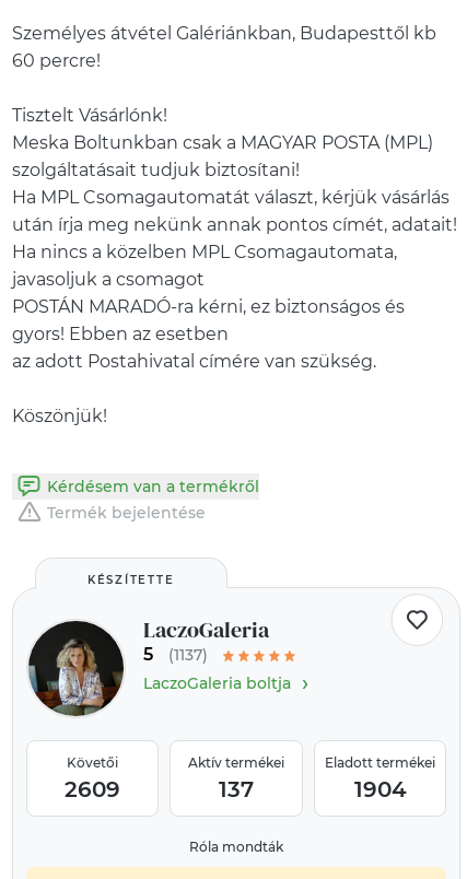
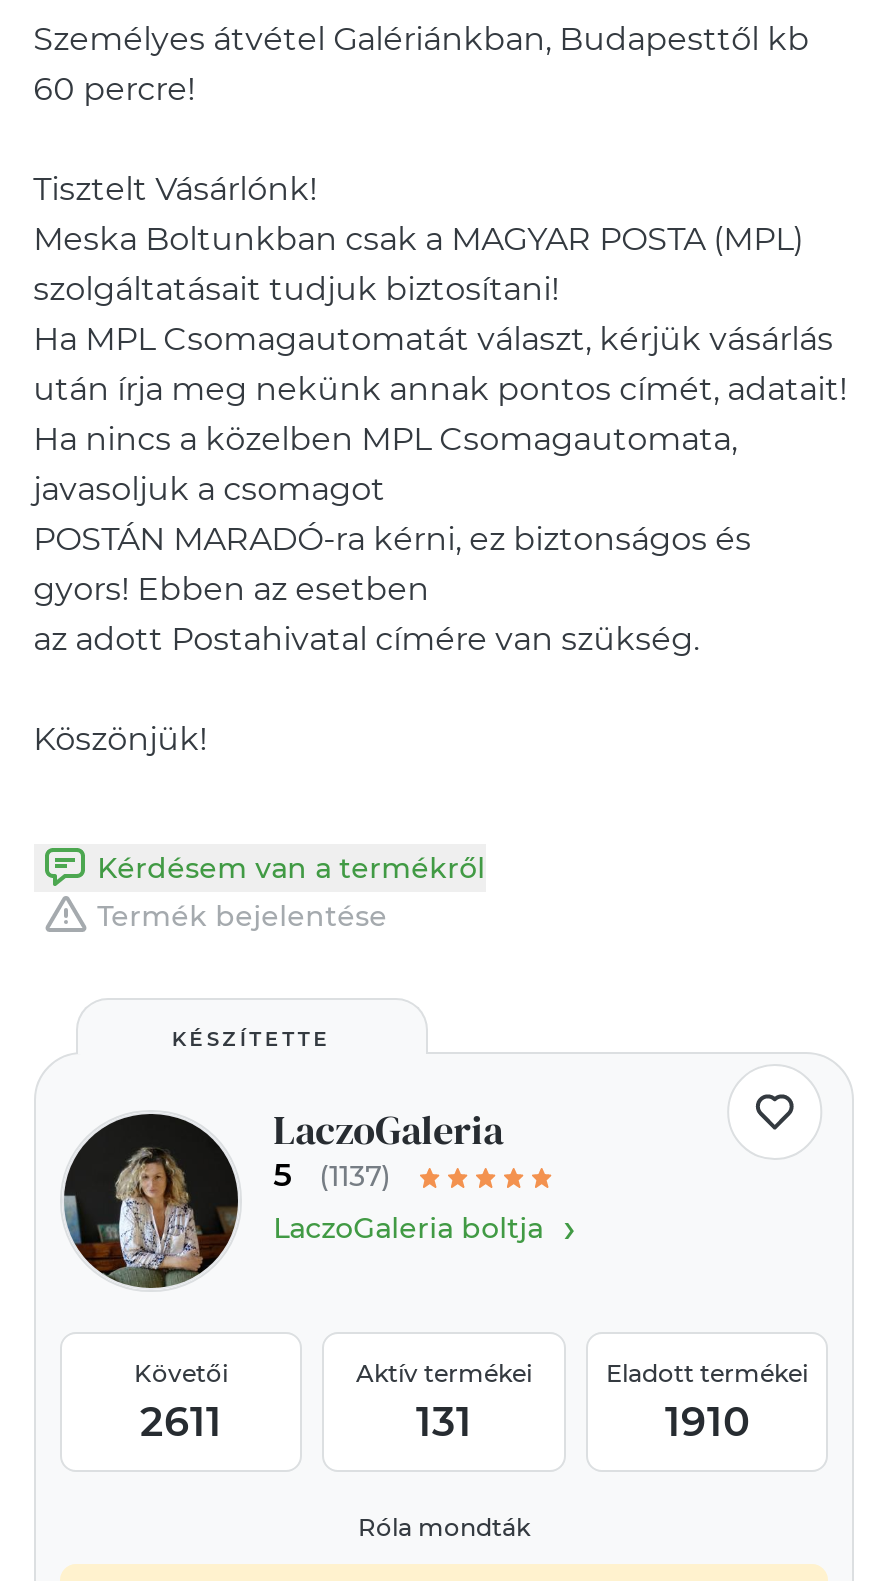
- 2609
+ 2611

- 137
+ 131

- 1904
+ 1910
